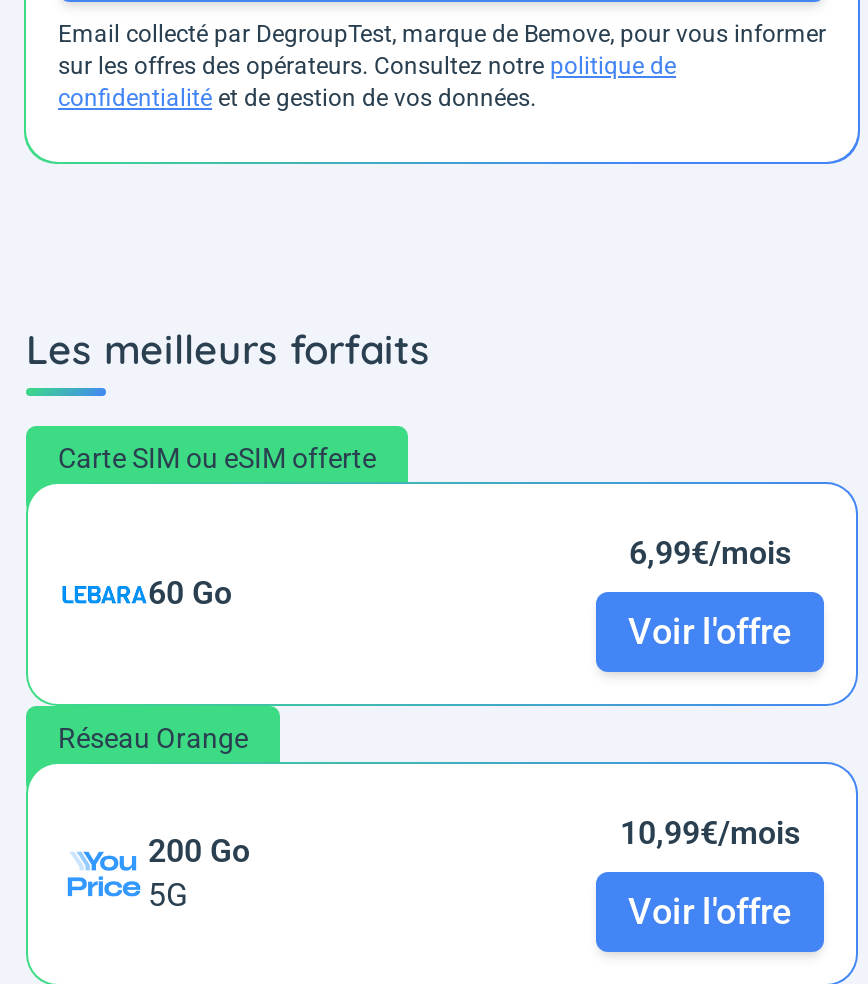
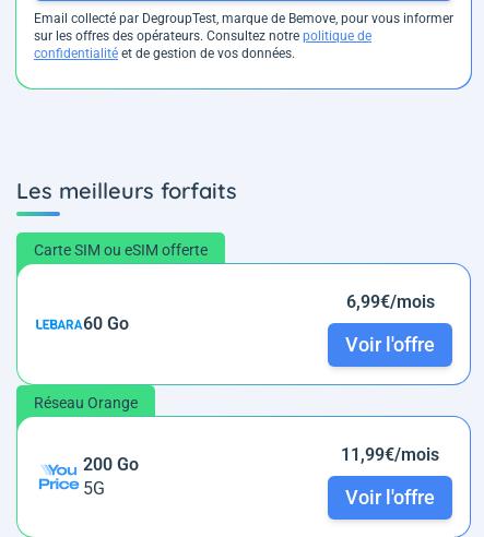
- 10,99€/mois
+ 11,99€/mois
